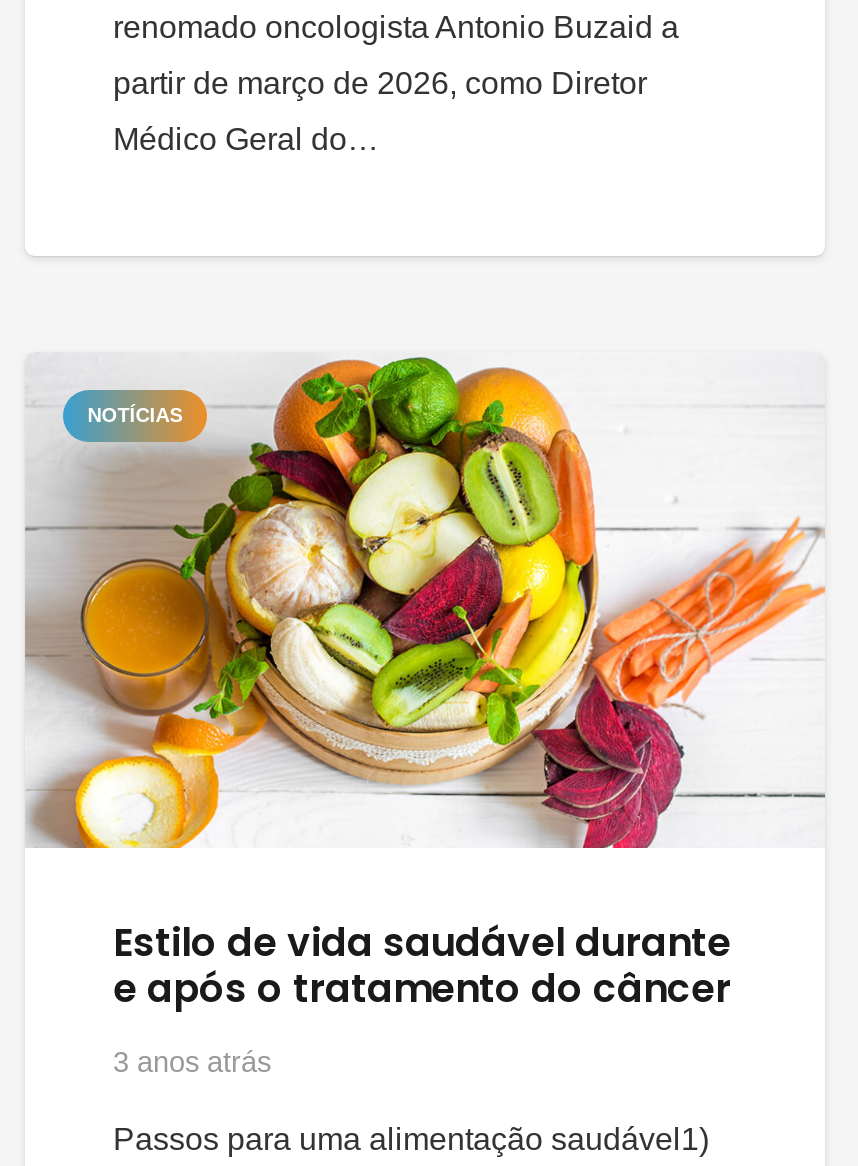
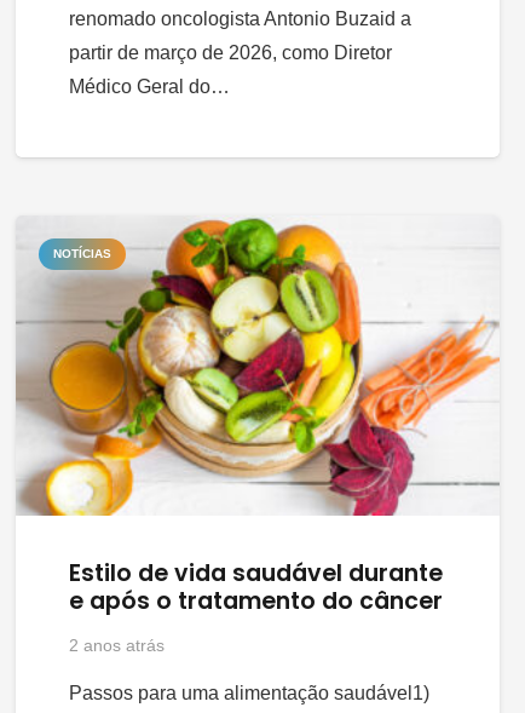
- 3 anos atrás
+ 2 anos atrás
